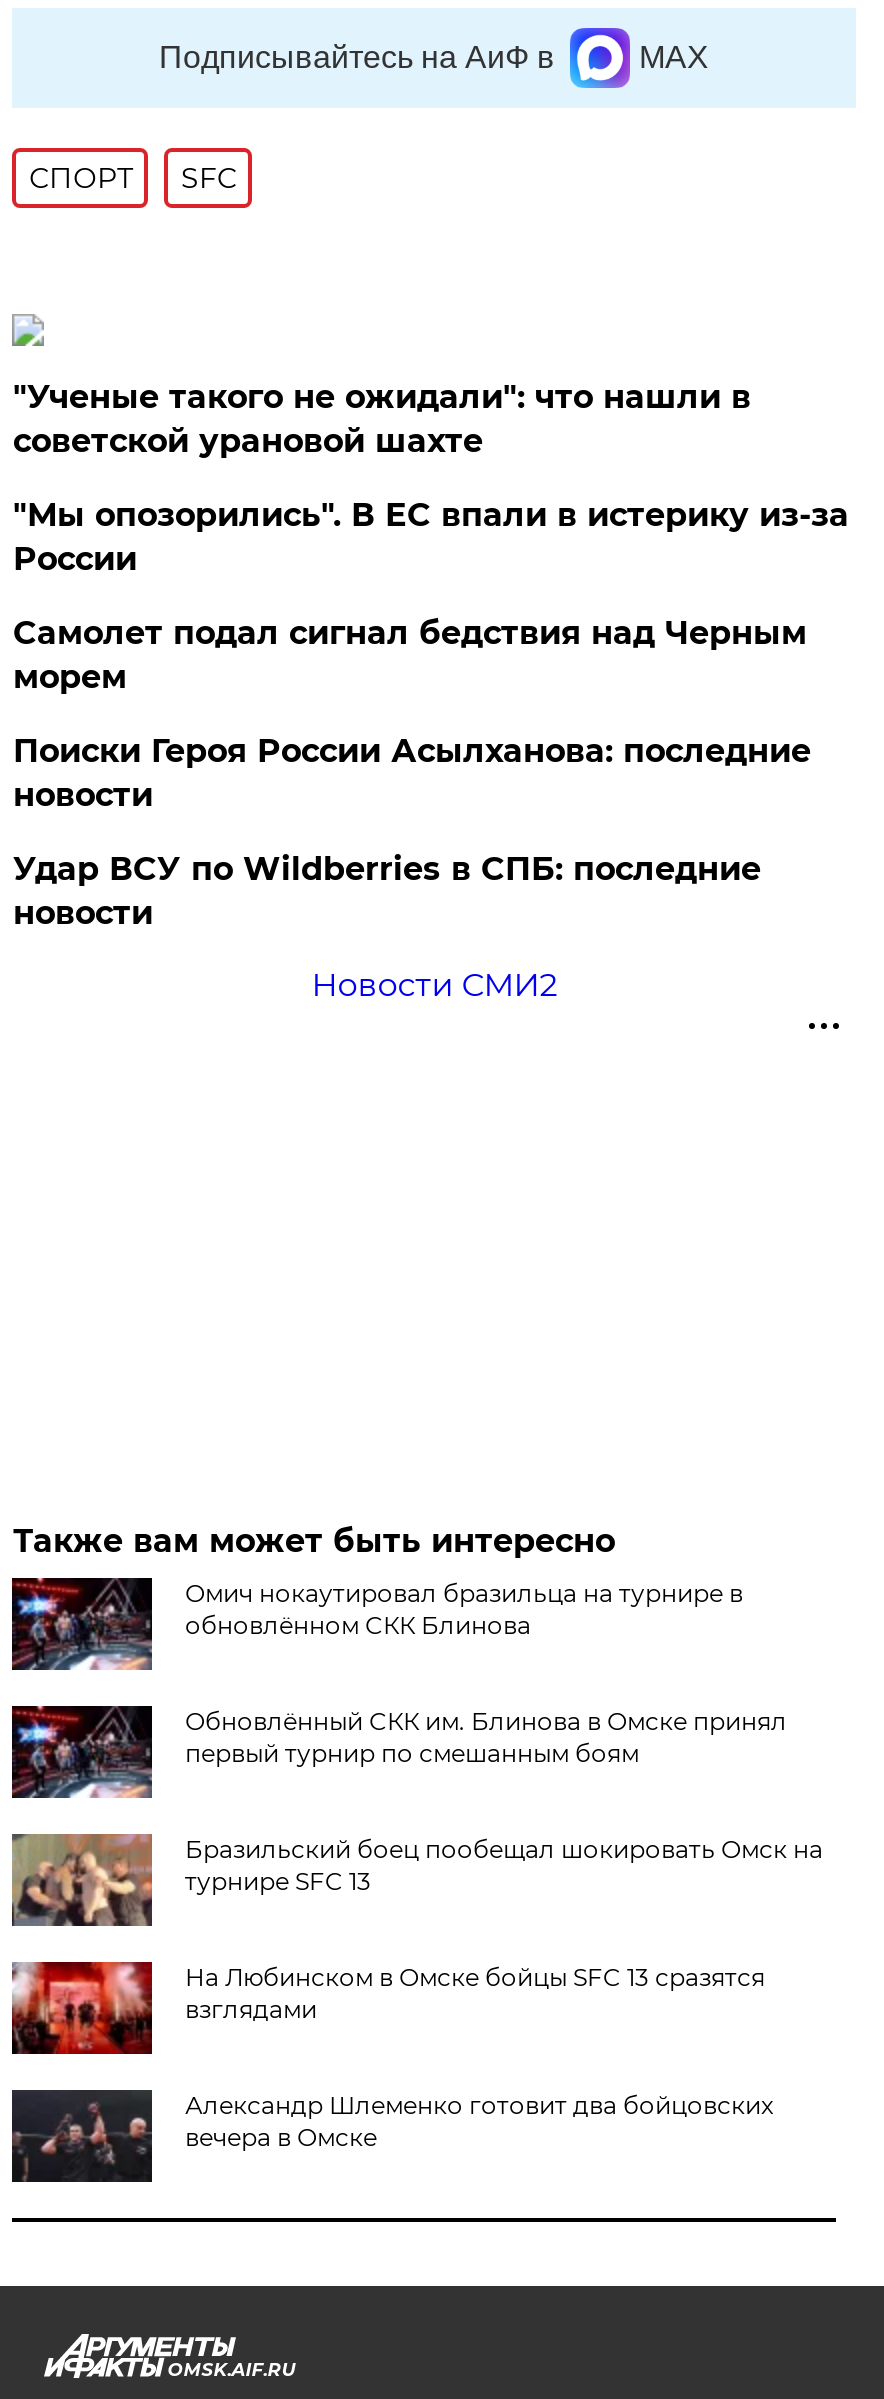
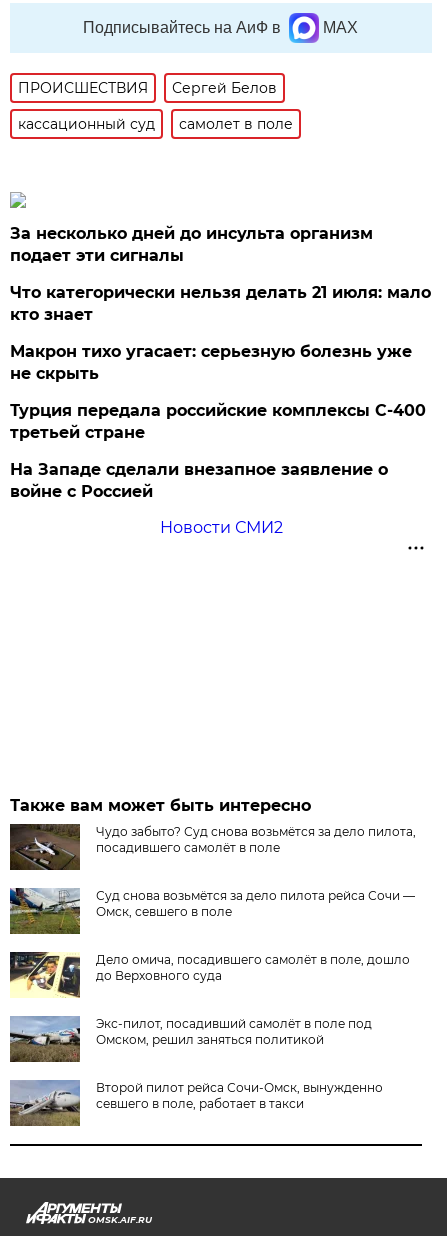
- СПОРТ
- SFC
+ ПРОИСШЕСТВИЯ
+ Сергей Белов
+ кассационный суд
+ самолет в поле

- "Ученые такого не ожидали": что нашли в
- советской урановой шахте
- "Мы опозорились". В ЕС впали в истерику из-за
- России
- Самолет подал сигнал бедствия над Черным
- морем
- Поиски Героя России Асылханова: последние
- новости
- Удар ВСУ по Wildberries в СПБ: последние
- новости
+ За несколько дней до инсульта организм
+ подает эти сигналы
+ Что категорически нельзя делать 21 июля: мало
+ кто знает
+ Макрон тихо угасает: серьезную болезнь уже
+ не скрыть
+ Турция передала российские комплексы С-400
+ третьей стране
+ На Западе сделали внезапное заявление о
+ войне с Россией

- [image]
- Омич нокаутировал бразильца на турнире в
- обновлённом СКК Блинова
+ [image]
+ Чудо забыто? Суд снова возьмётся за дело пилота,
+ посадившего самолёт в поле

- [image]
- Обновлённый СКК им. Блинова в Омске принял
- первый турнир по смешанным боям
+ [image]
+ Суд снова возьмётся за дело пилота рейса Сочи —
+ Омск, севшего в поле

- [image]
- Бразильский боец пообещал шокировать Омск на
- турнире SFC 13
+ [image]
+ Дело омича, посадившего самолёт в поле, дошло
+ до Верховного суда

- [image]
- На Любинском в Омске бойцы SFC 13 сразятся
- взглядами
+ [image]
+ Экс-пилот, посадивший самолёт в поле под
+ Омском, решил заняться политикой

- [image]
- Александр Шлеменко готовит два бойцовских
- вечера в Омске
+ [image]
+ Второй пилот рейса Сочи-Омск, вынужденно
+ севшего в поле, работает в такси
